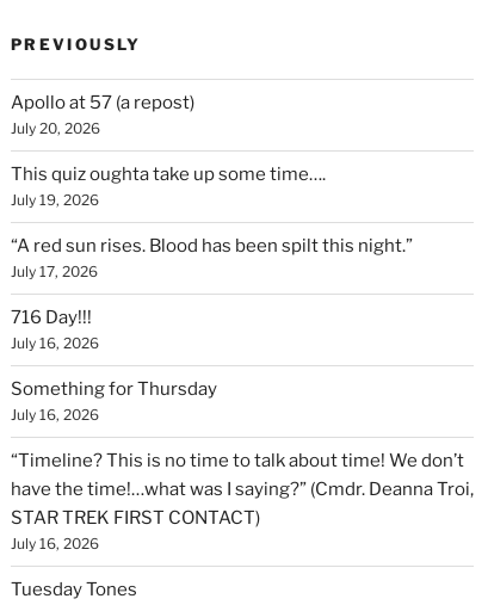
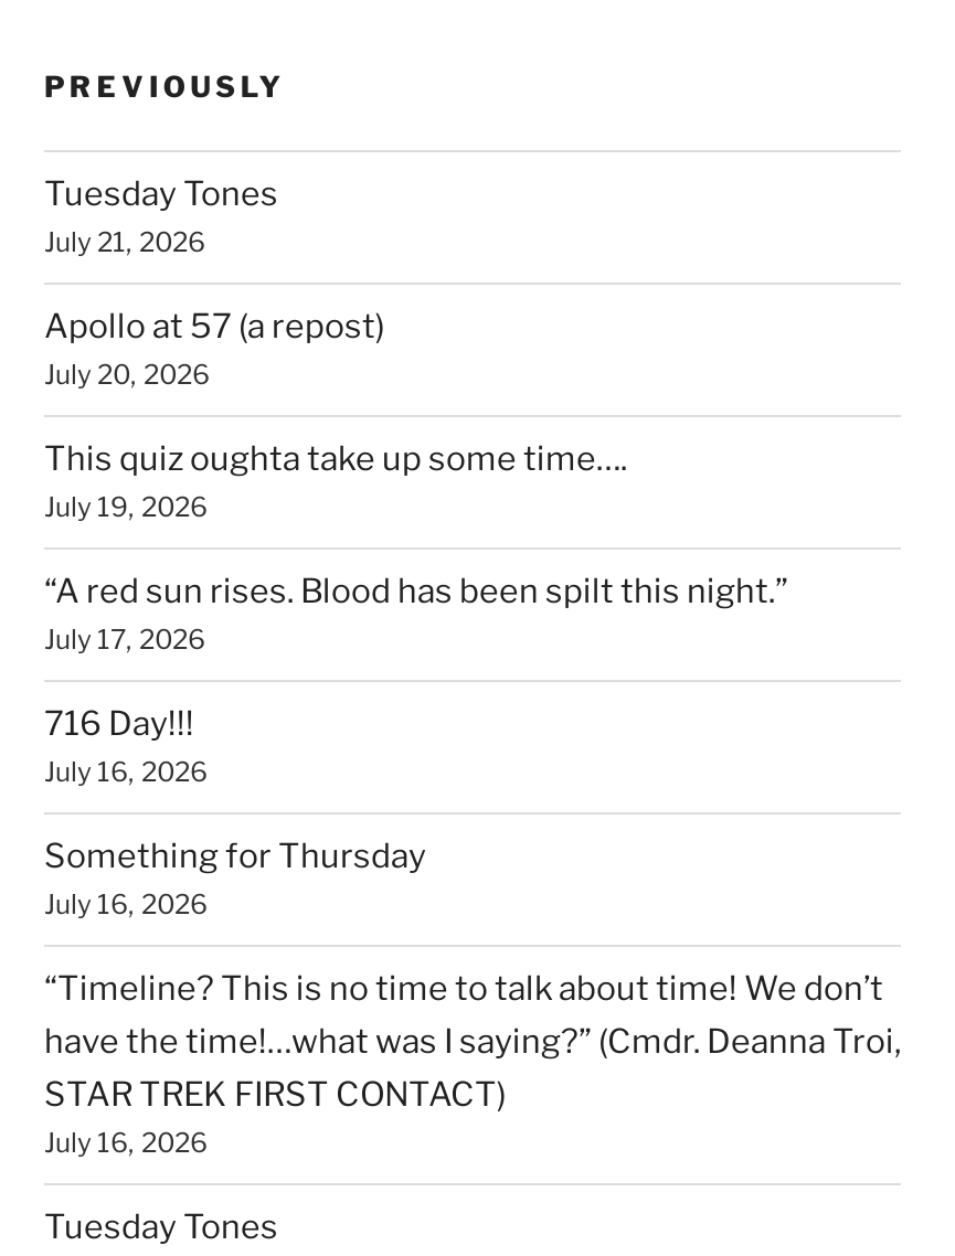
+ Tuesday Tones
+ July 21, 2026
